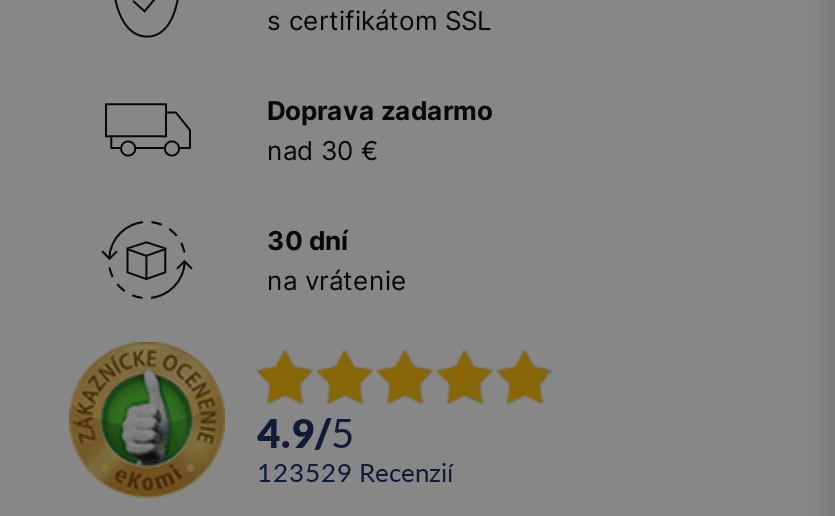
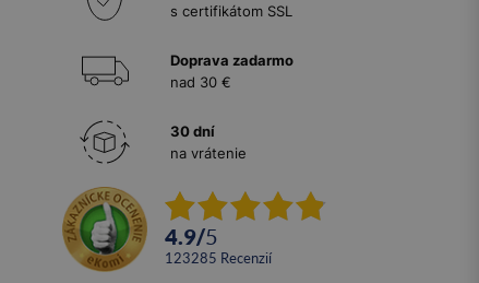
- 123529 recenzií
+ 123285 recenzií
